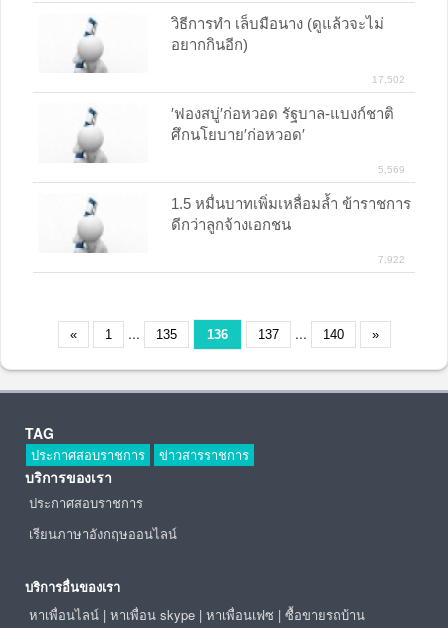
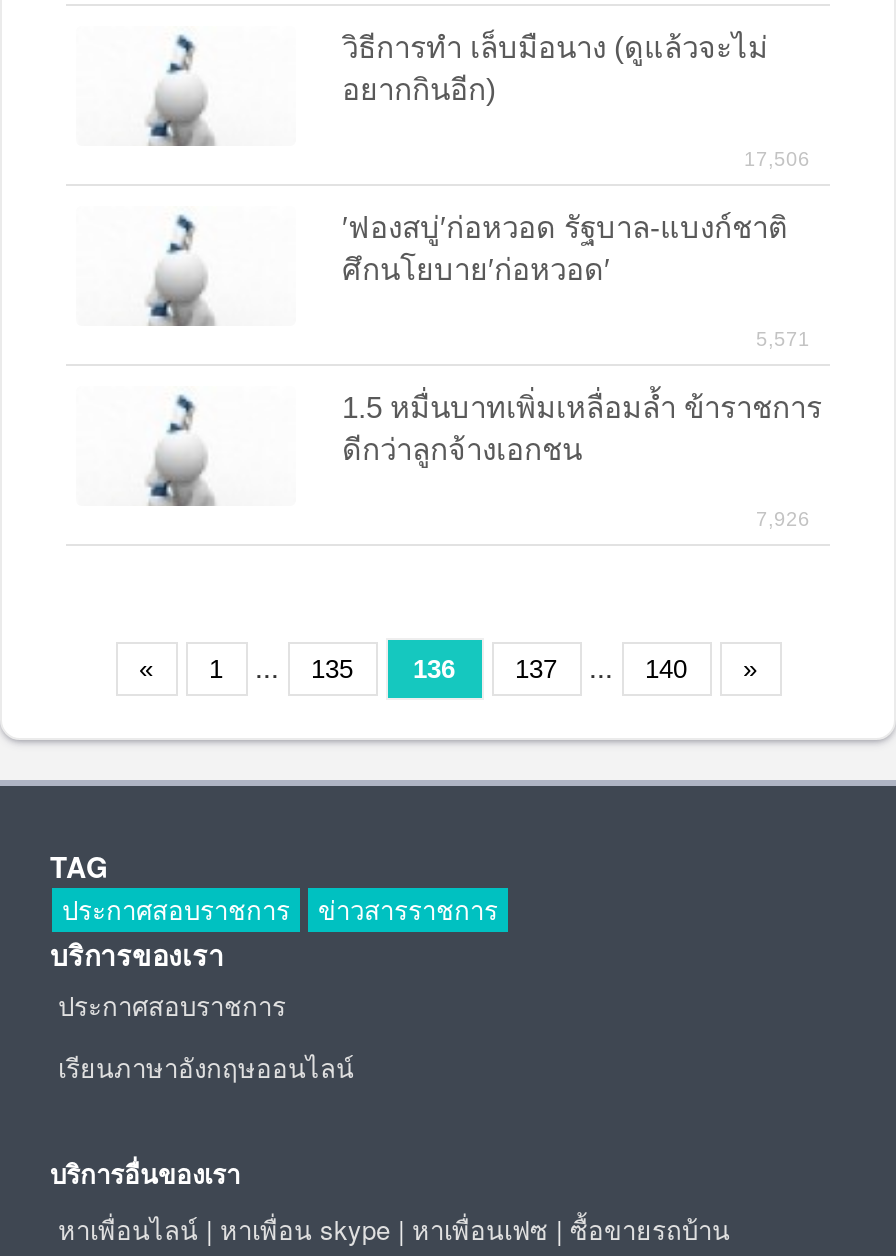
- 17,502
+ 17,506

- 5,569
+ 5,571

- 7,922
+ 7,926
